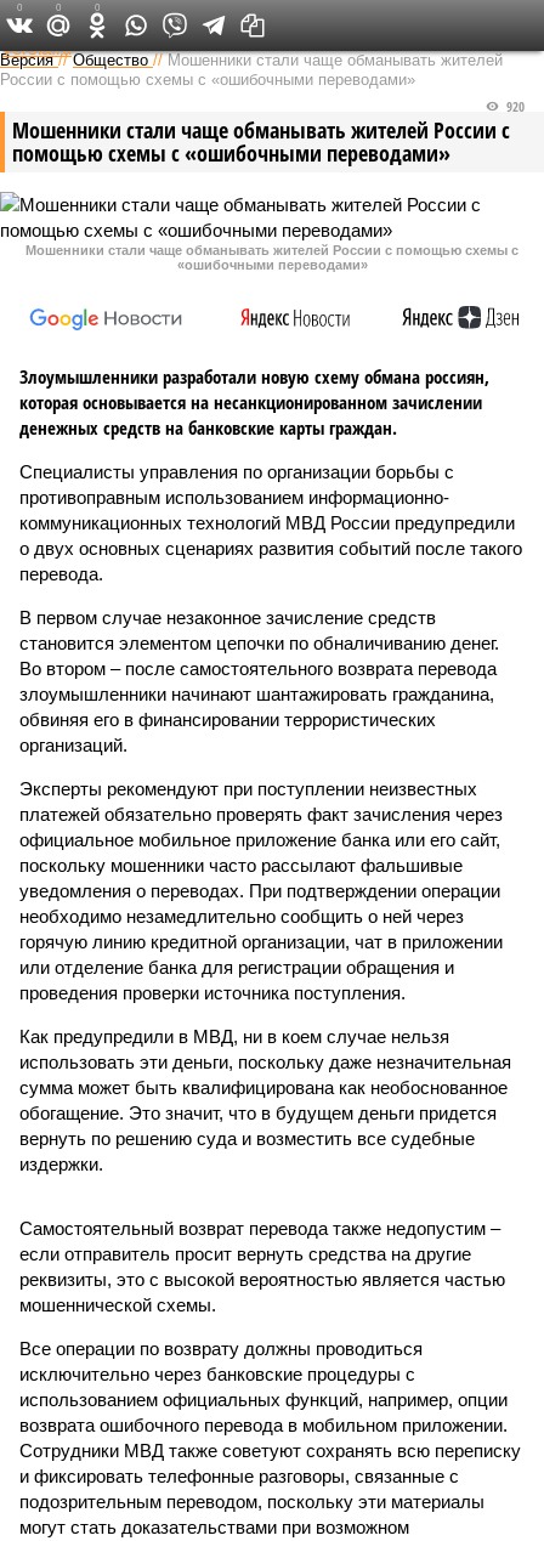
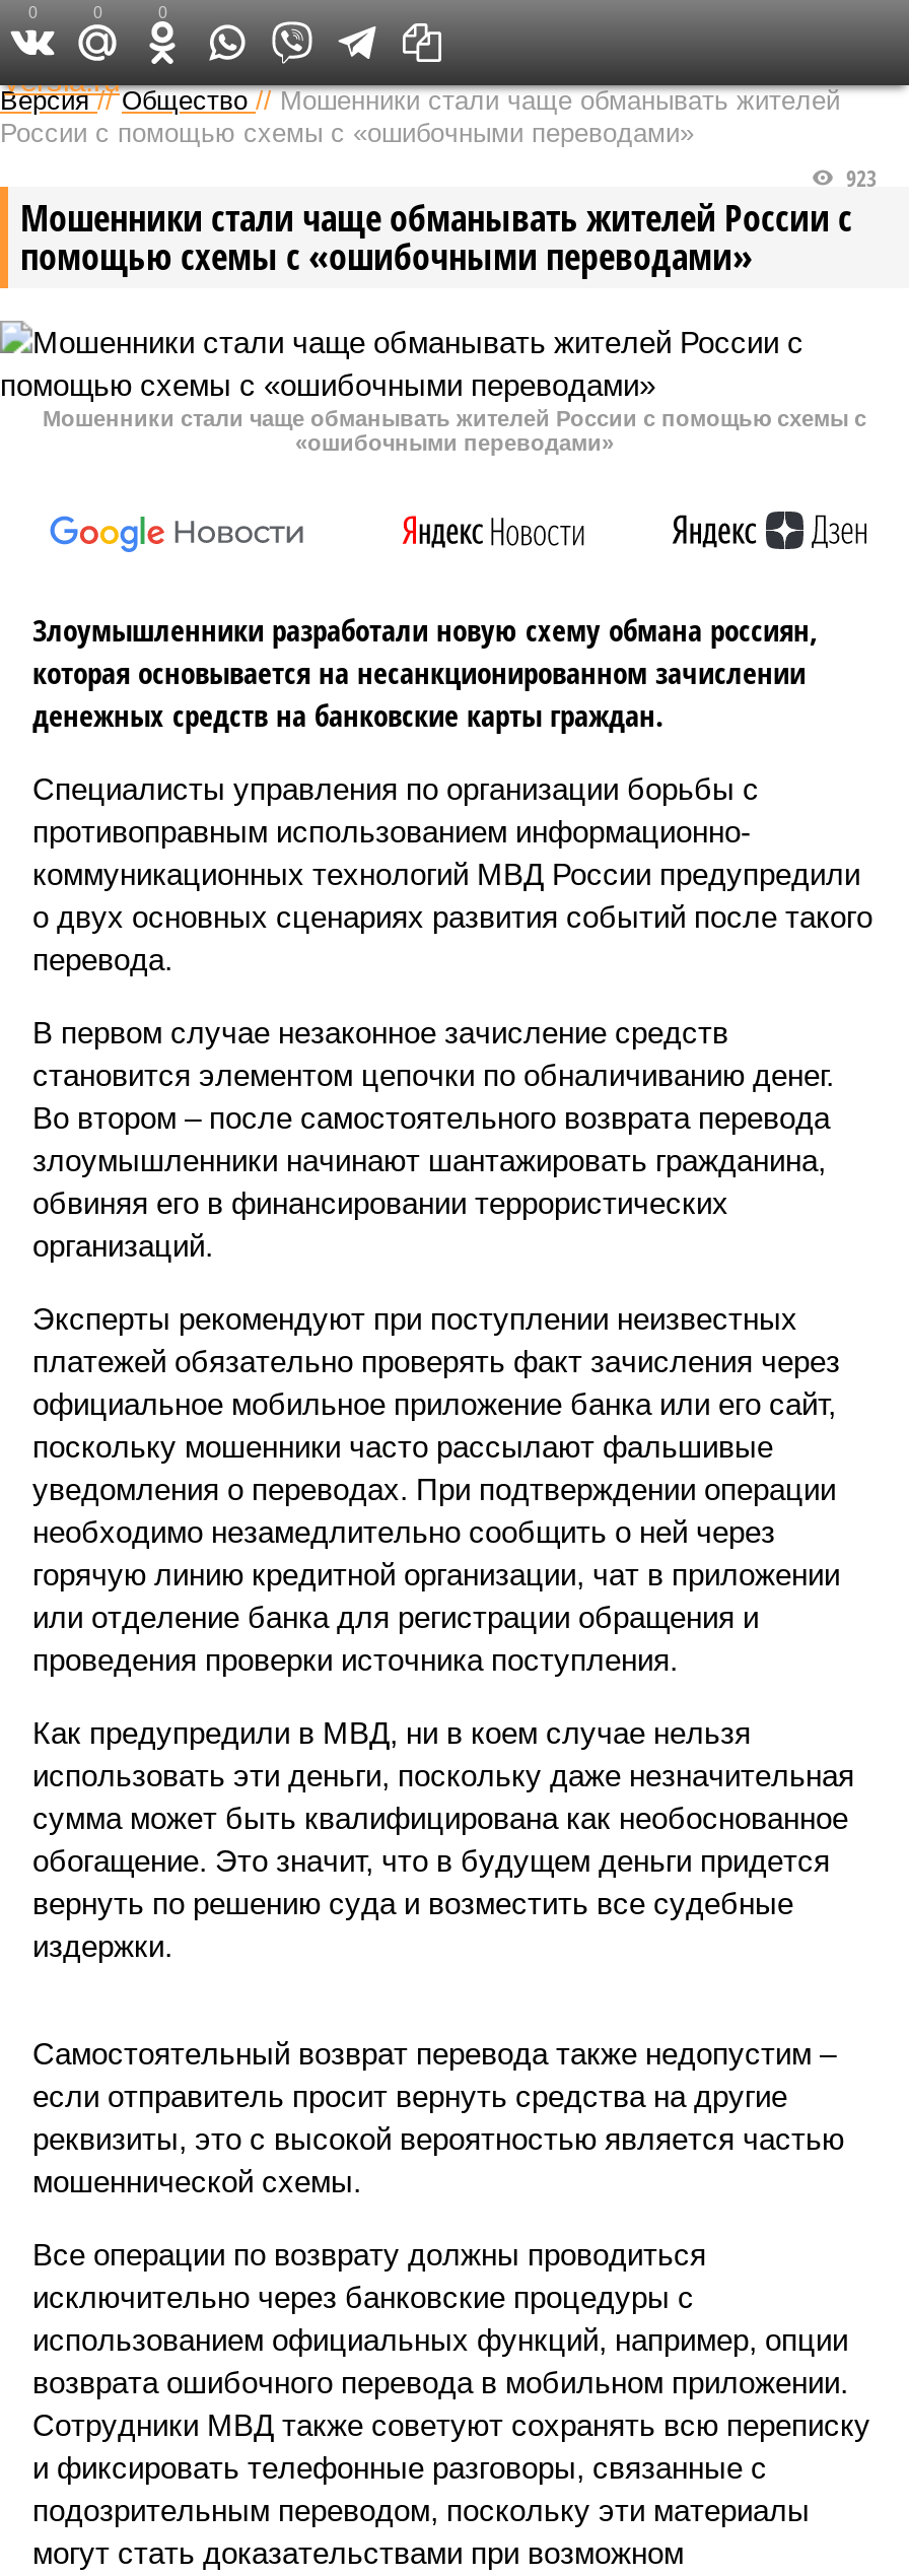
- 920
+ 923
